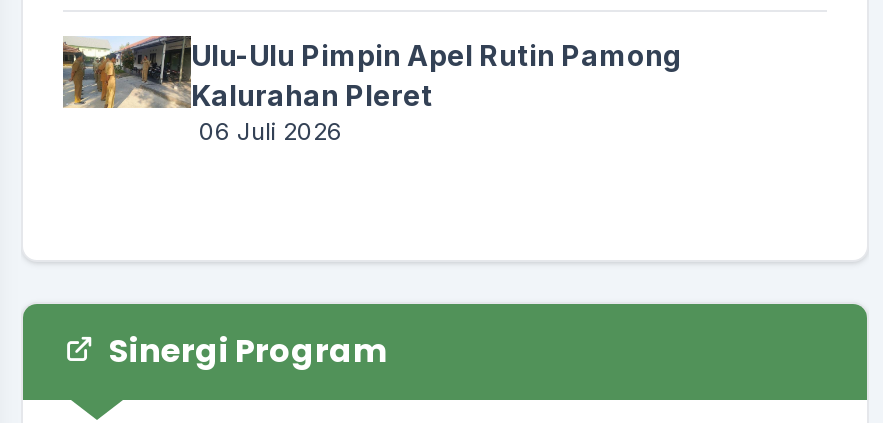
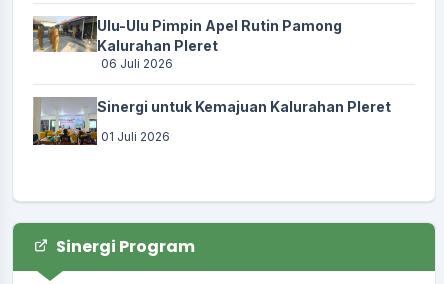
+ [image]
+ Sinergi untuk Kemajuan Kalurahan Pleret
+ 01 Juli 2026
